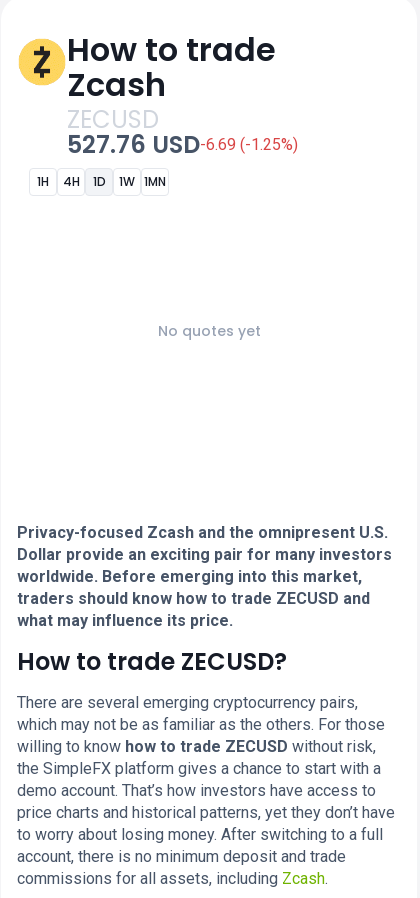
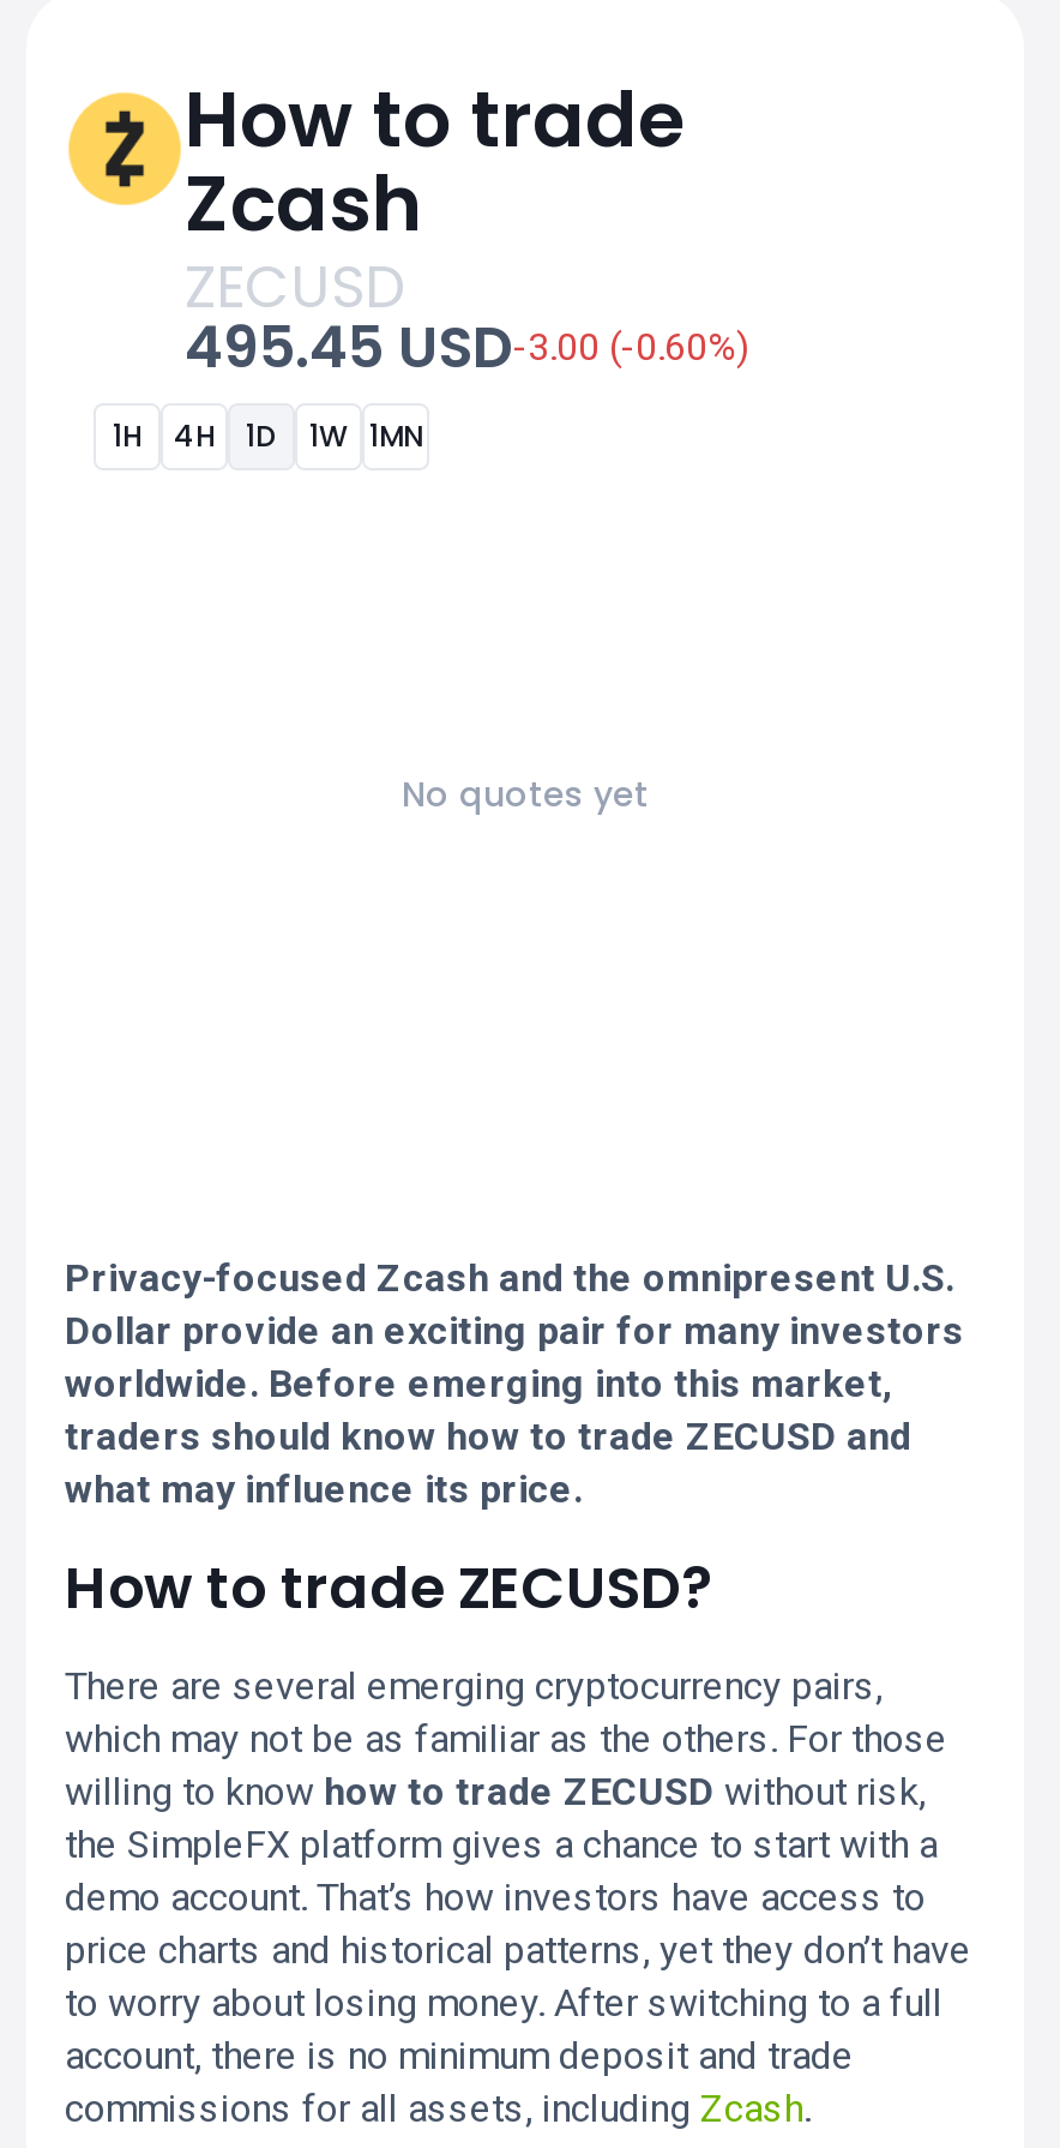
- 527.76 USD-6.69 (-1.25%)
+ 495.45 USD-3.00 (-0.60%)
